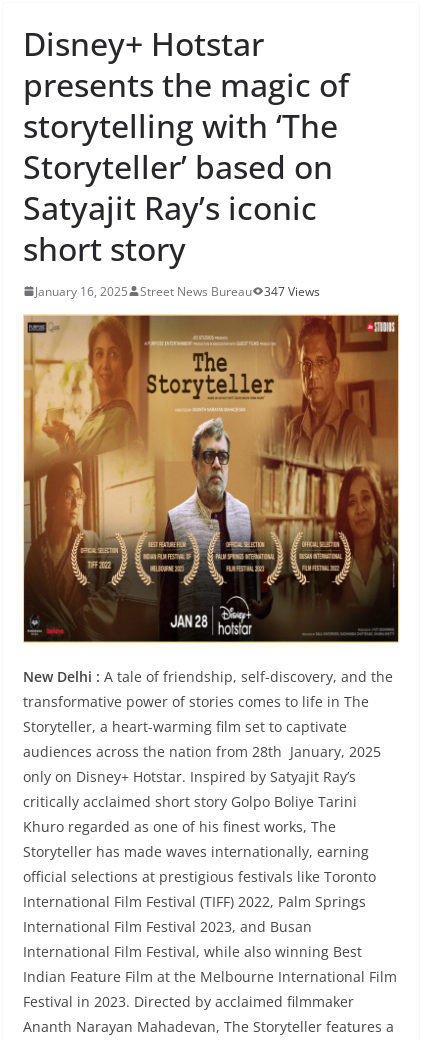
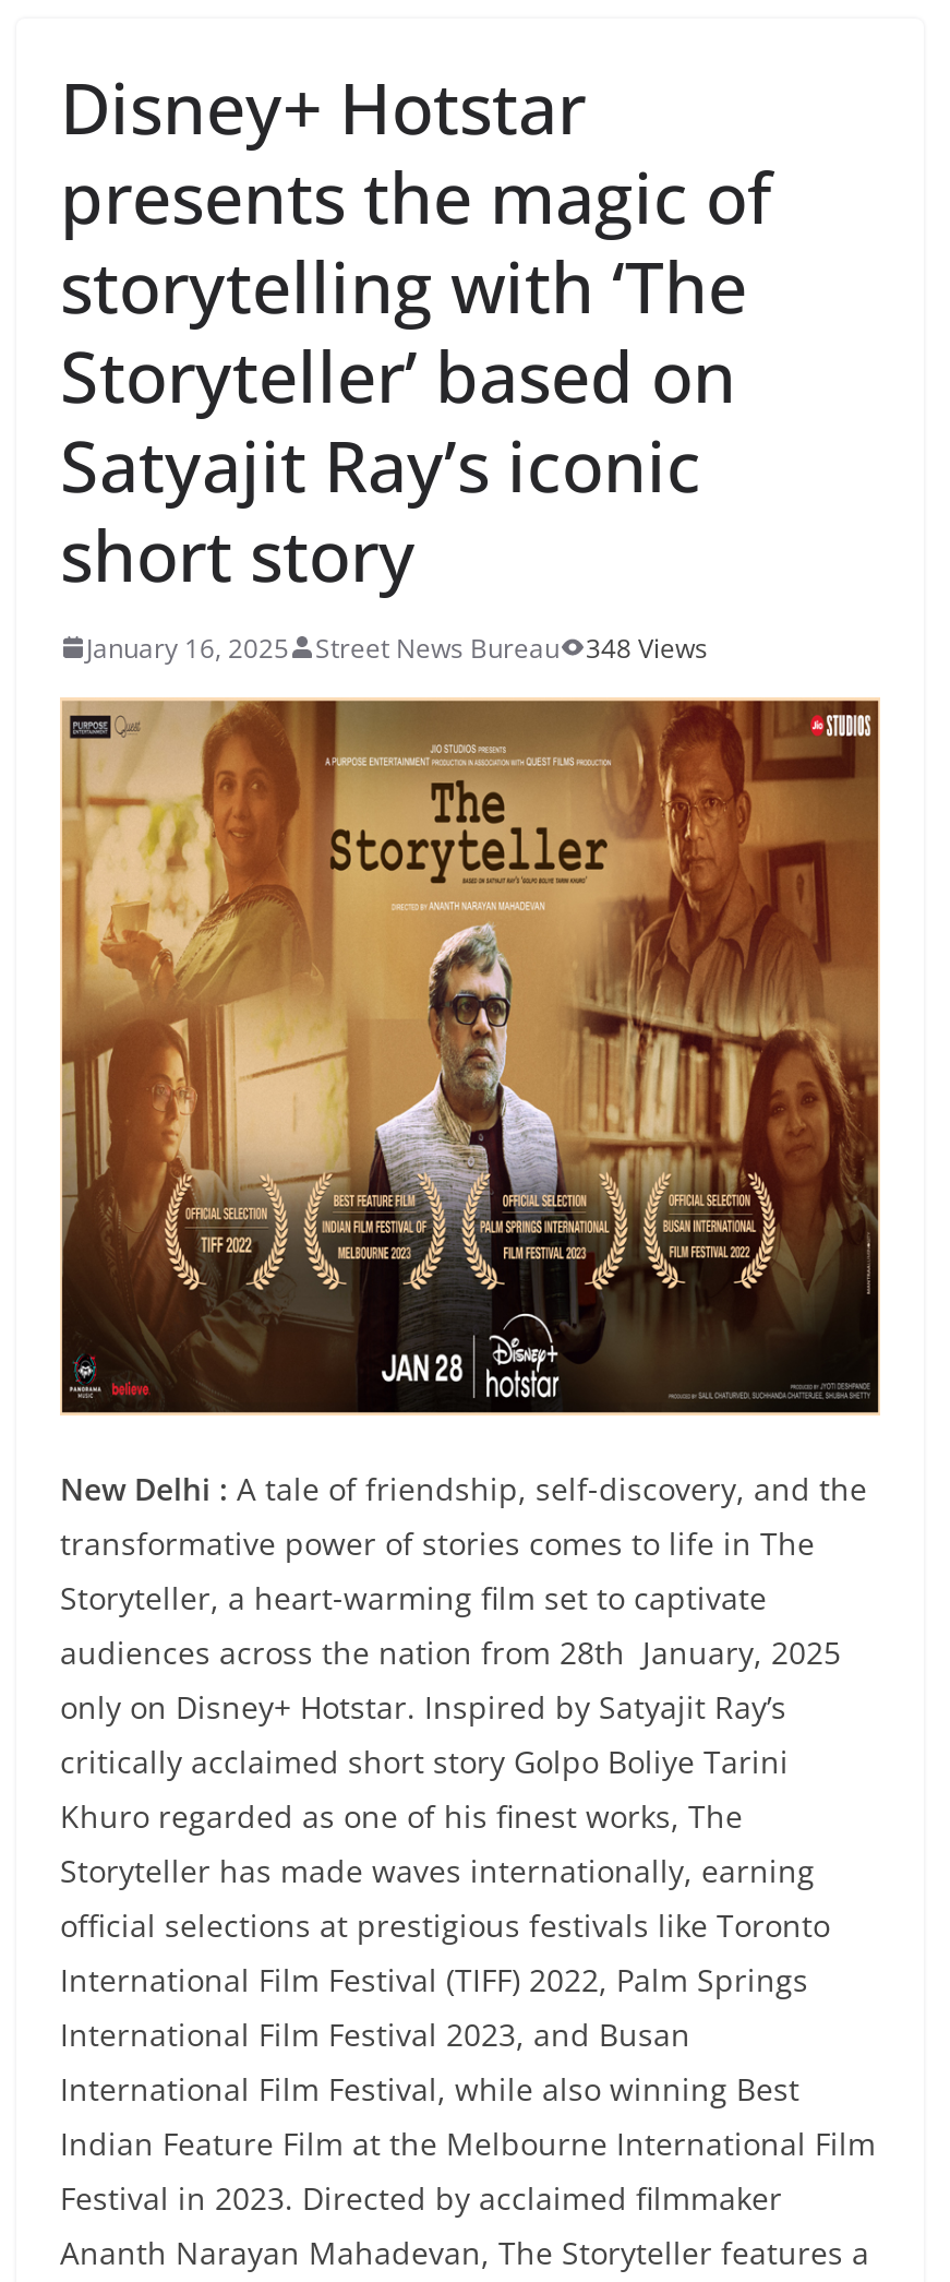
- January 16, 2025 Street News Bureau 347 Views
+ January 16, 2025 Street News Bureau 348 Views
